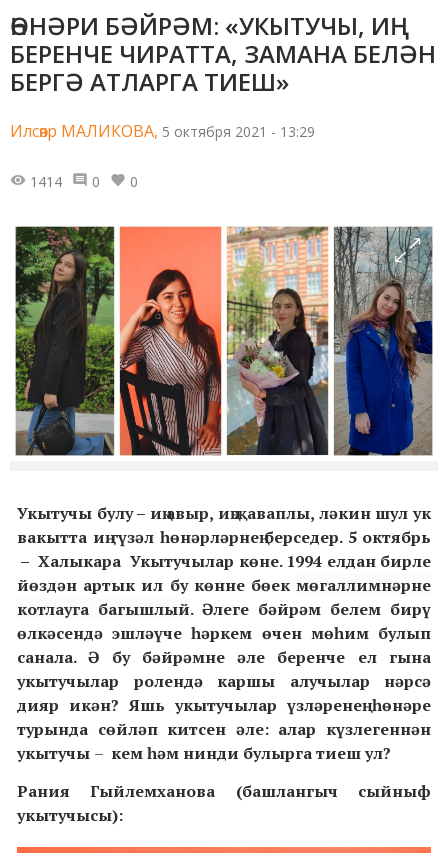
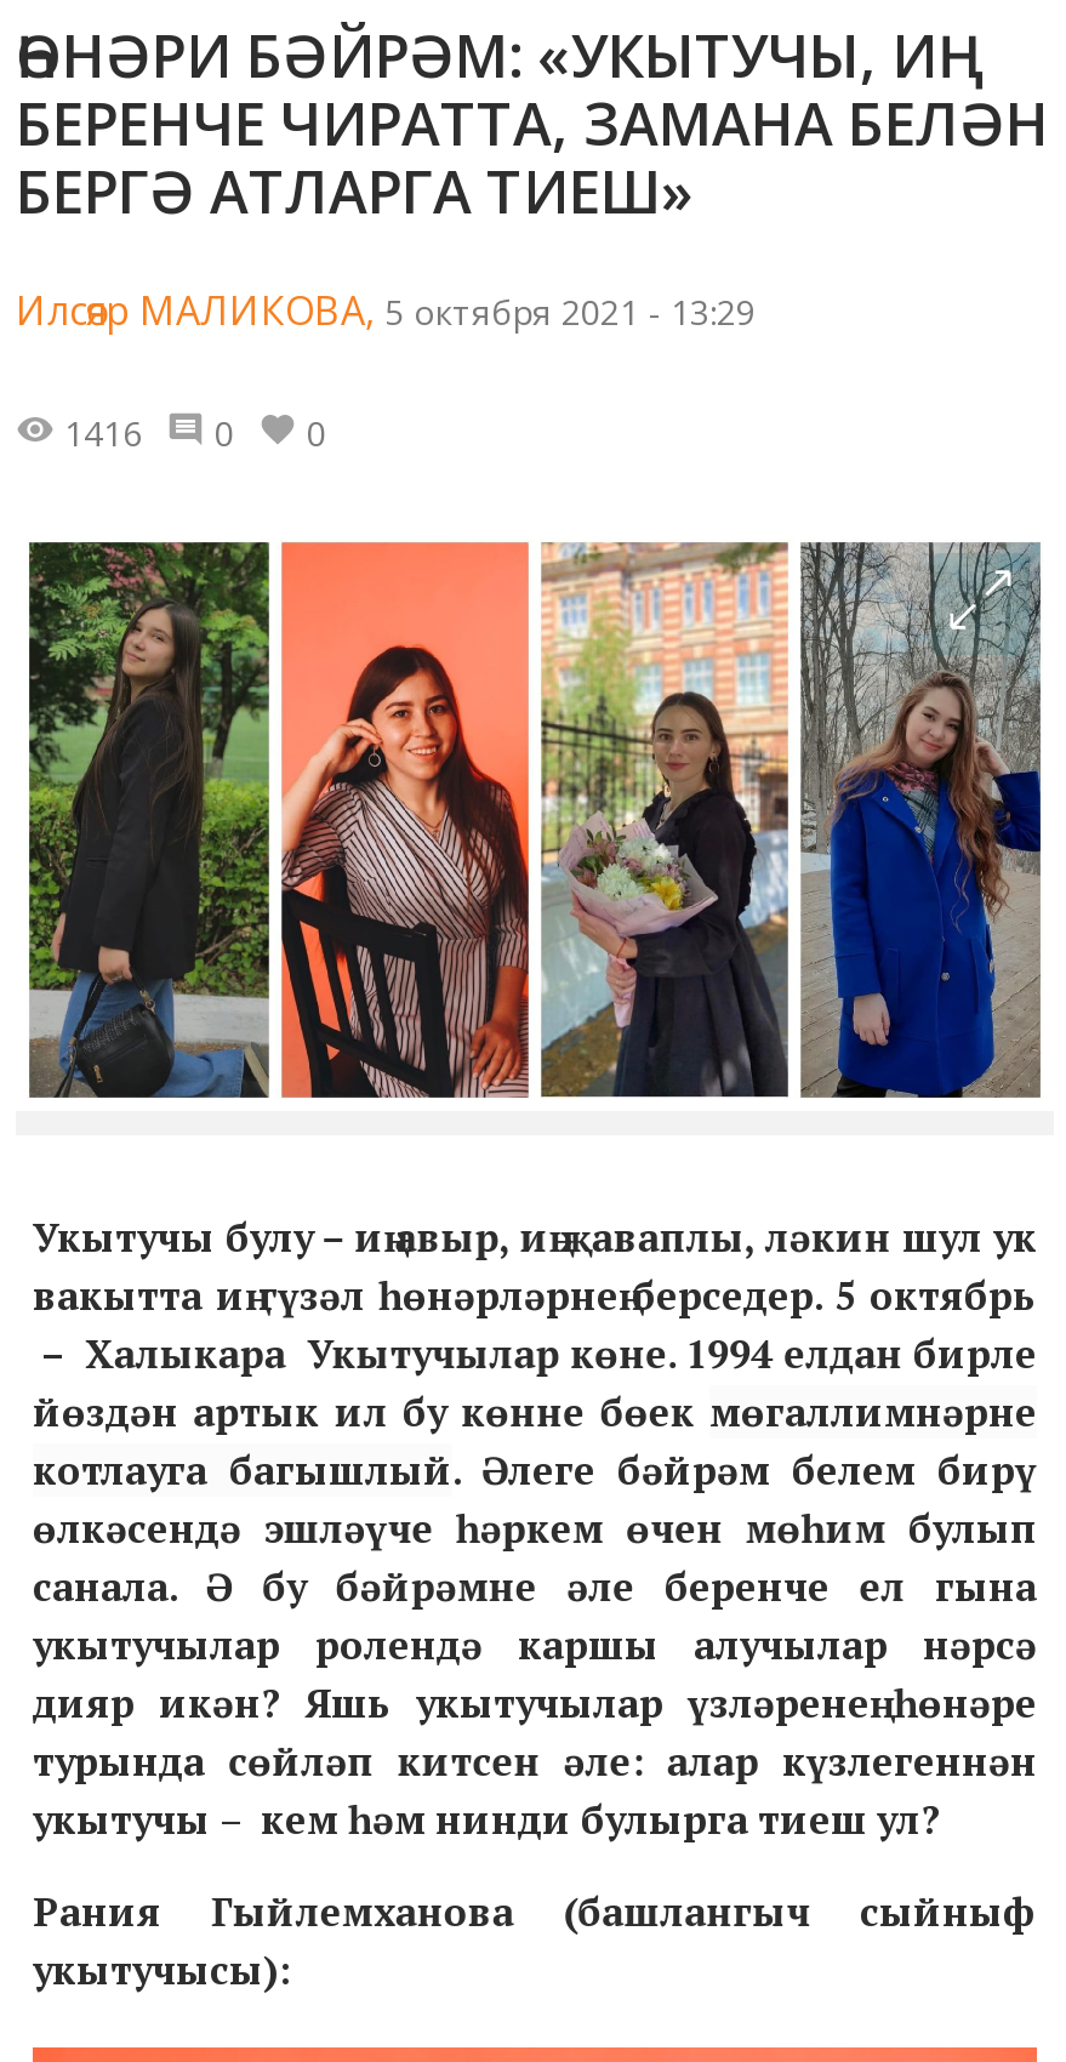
- 1414 0 0
+ 1416 0 0
